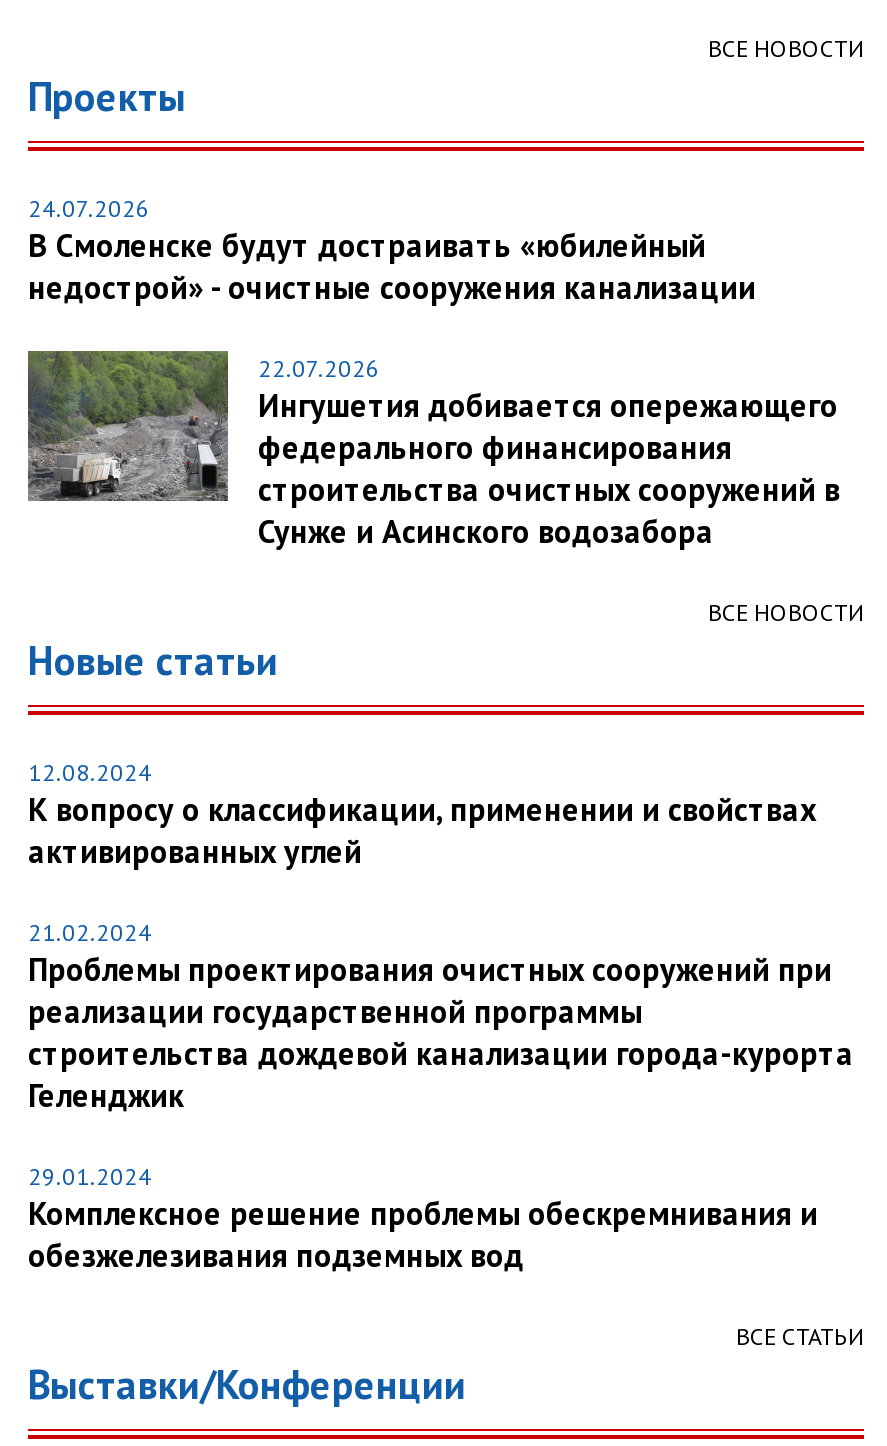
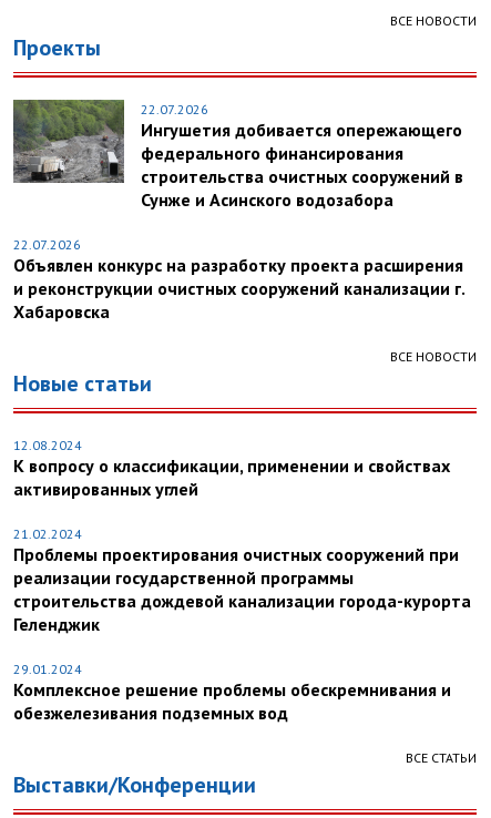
- 24.07.2026
- В Смоленске будут достраивать «юбилейный
- недострой» - очистные сооружения канализации

moved up: [image] | 22.07.2026 | Ингушетия добивается опережающего | федерального финансирования | строительства очистных сооружений в | Сунже и Асинского водозабора

+ 22.07.2026
+ Объявлен конкурс на разработку проекта расширения
+ и реконструкции очистных сооружений канализации г.
+ Хабаровска
